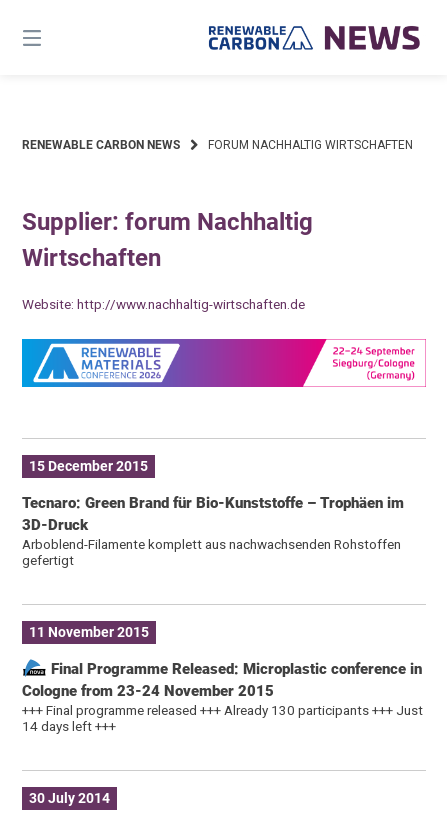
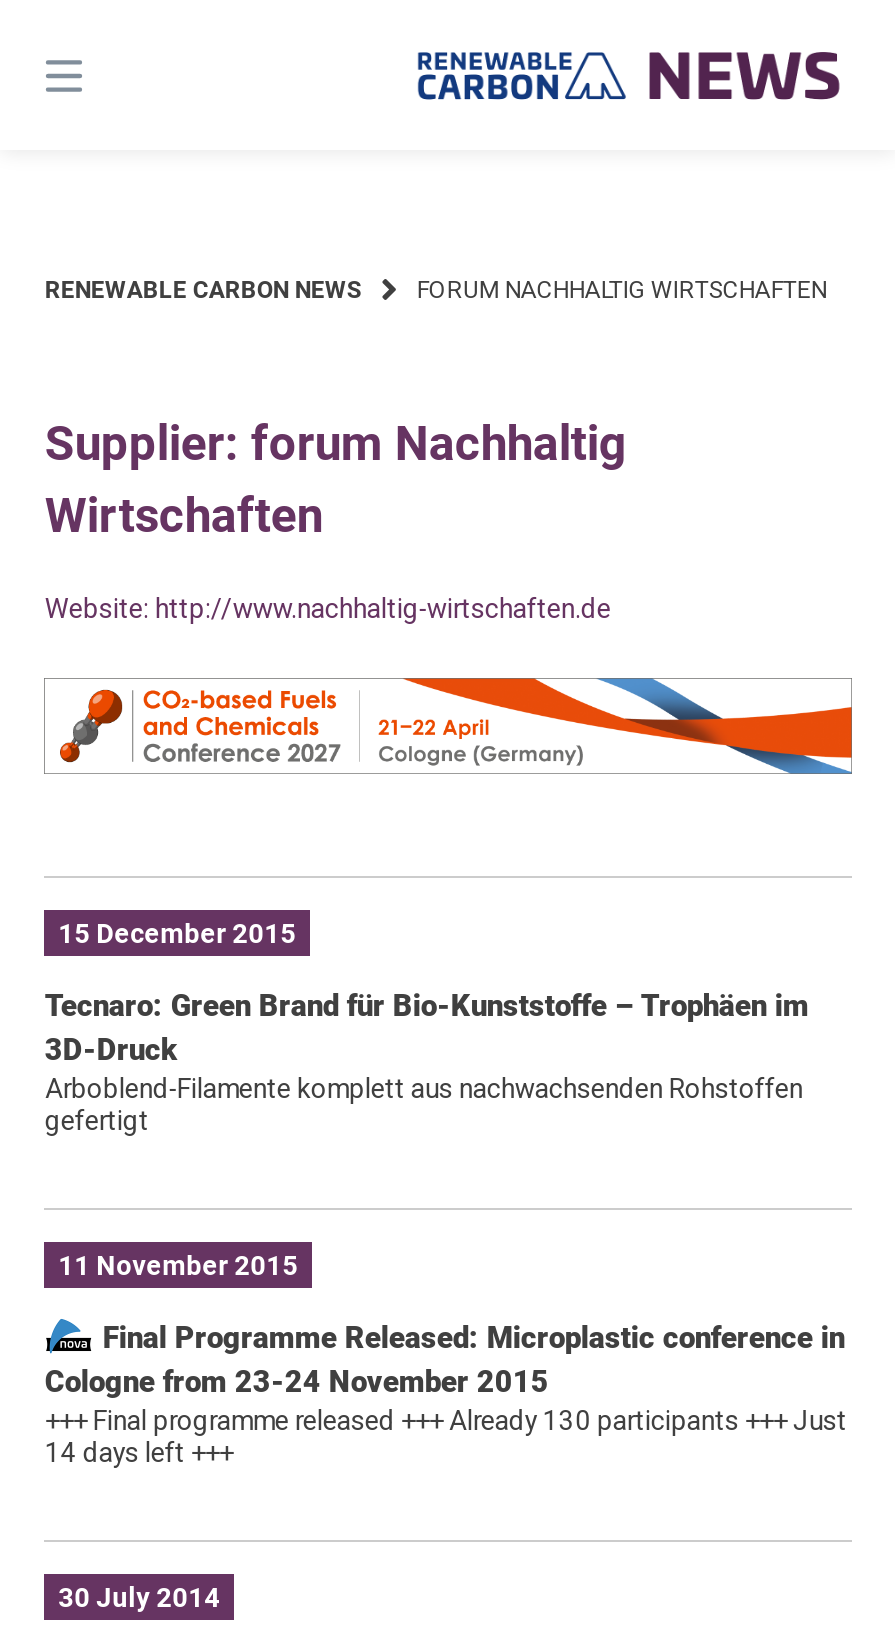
- [image]
+ [image]
